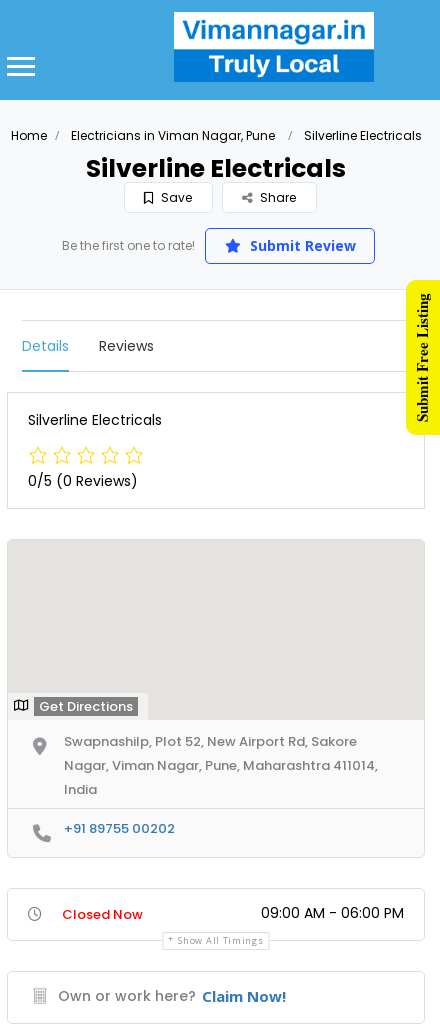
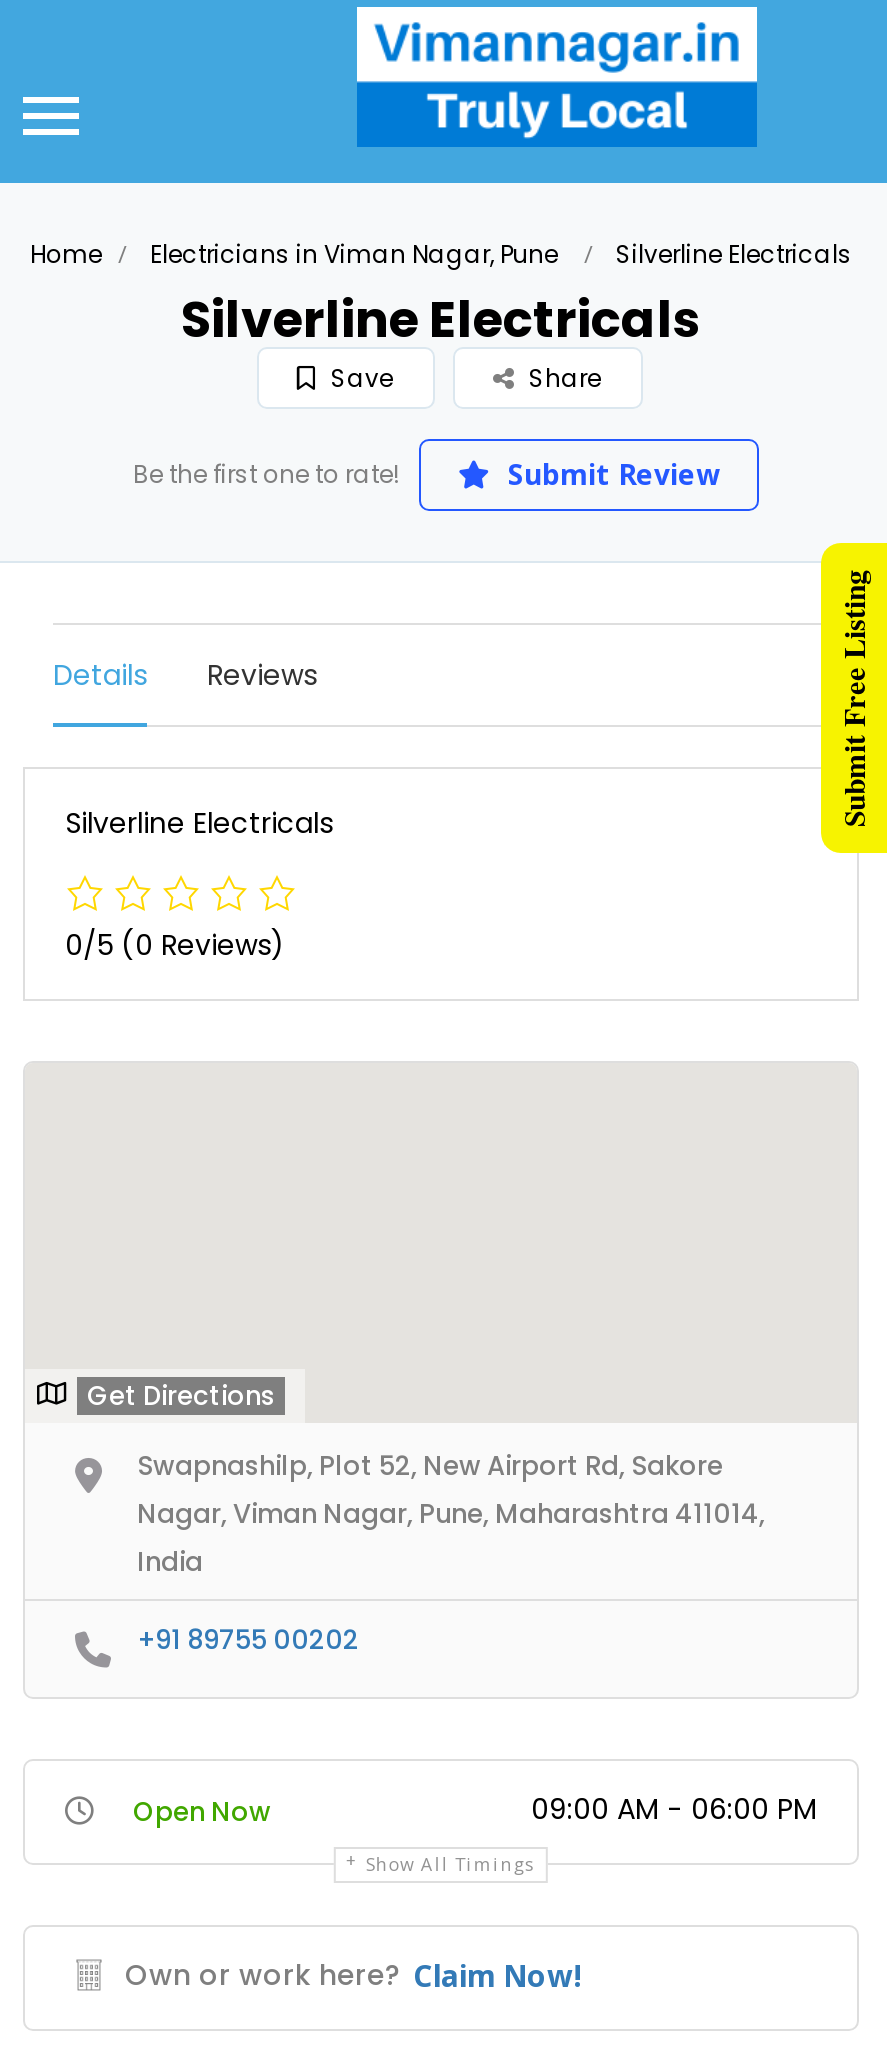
- Closed Now
+ Open Now
